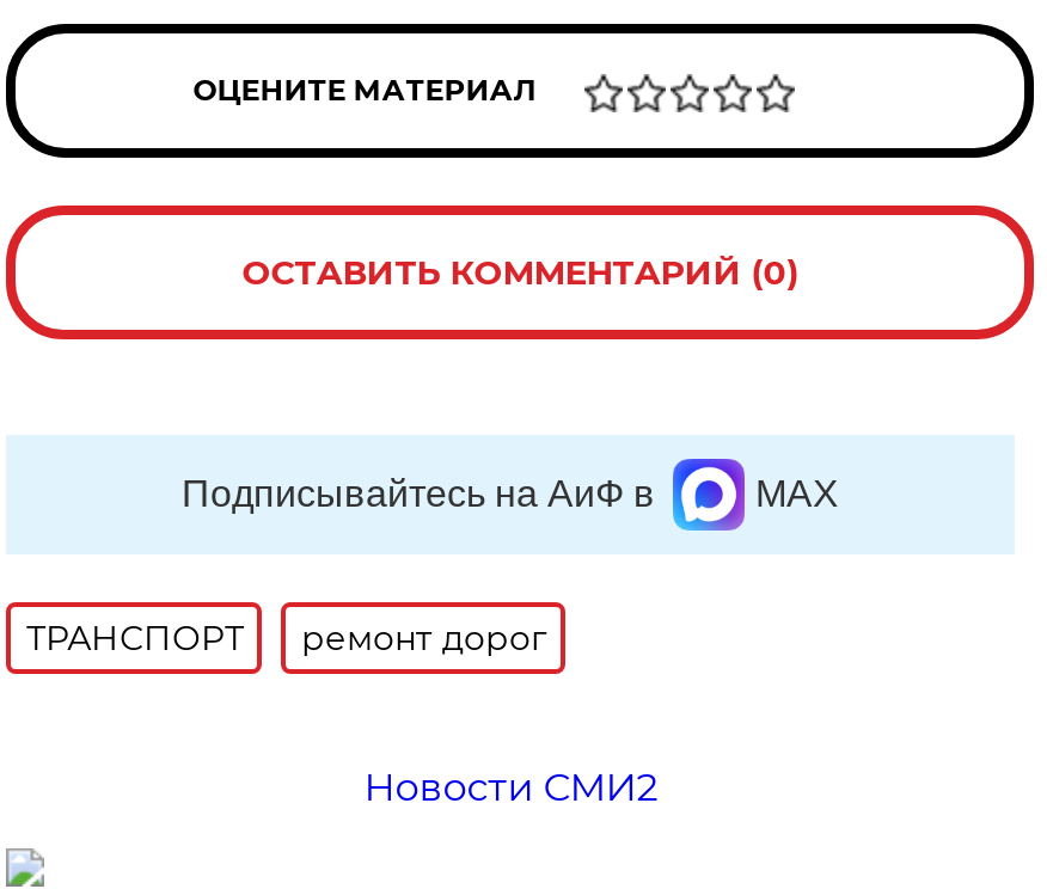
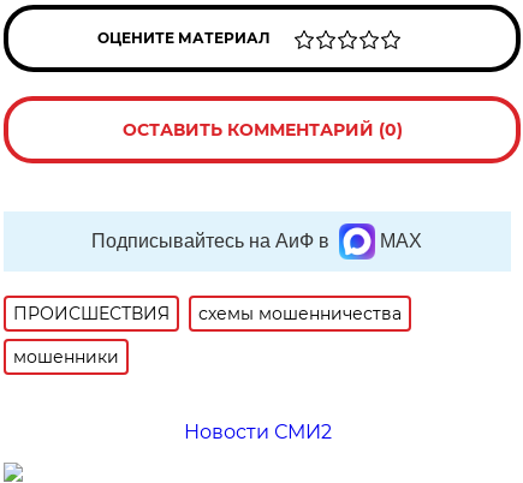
- ТРАНСПОРТ
- ремонт дорог
+ ПРОИСШЕСТВИЯ
+ схемы мошенничества
+ мошенники
